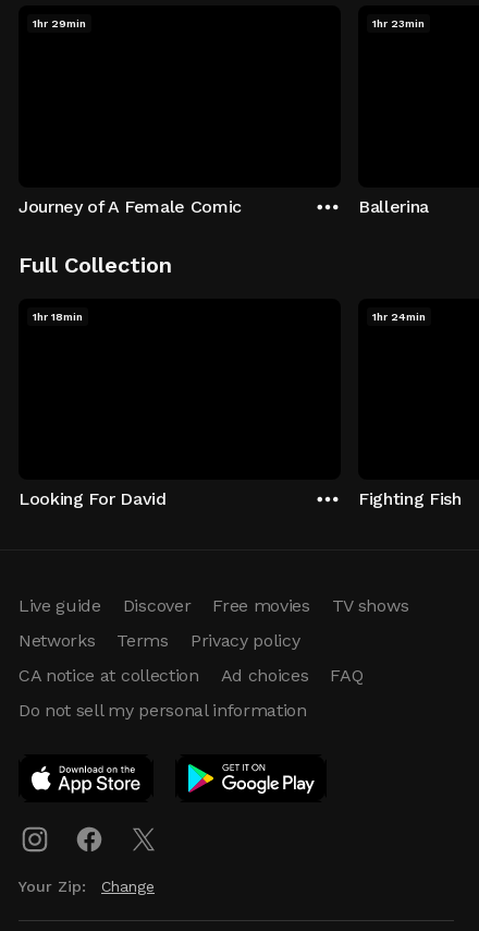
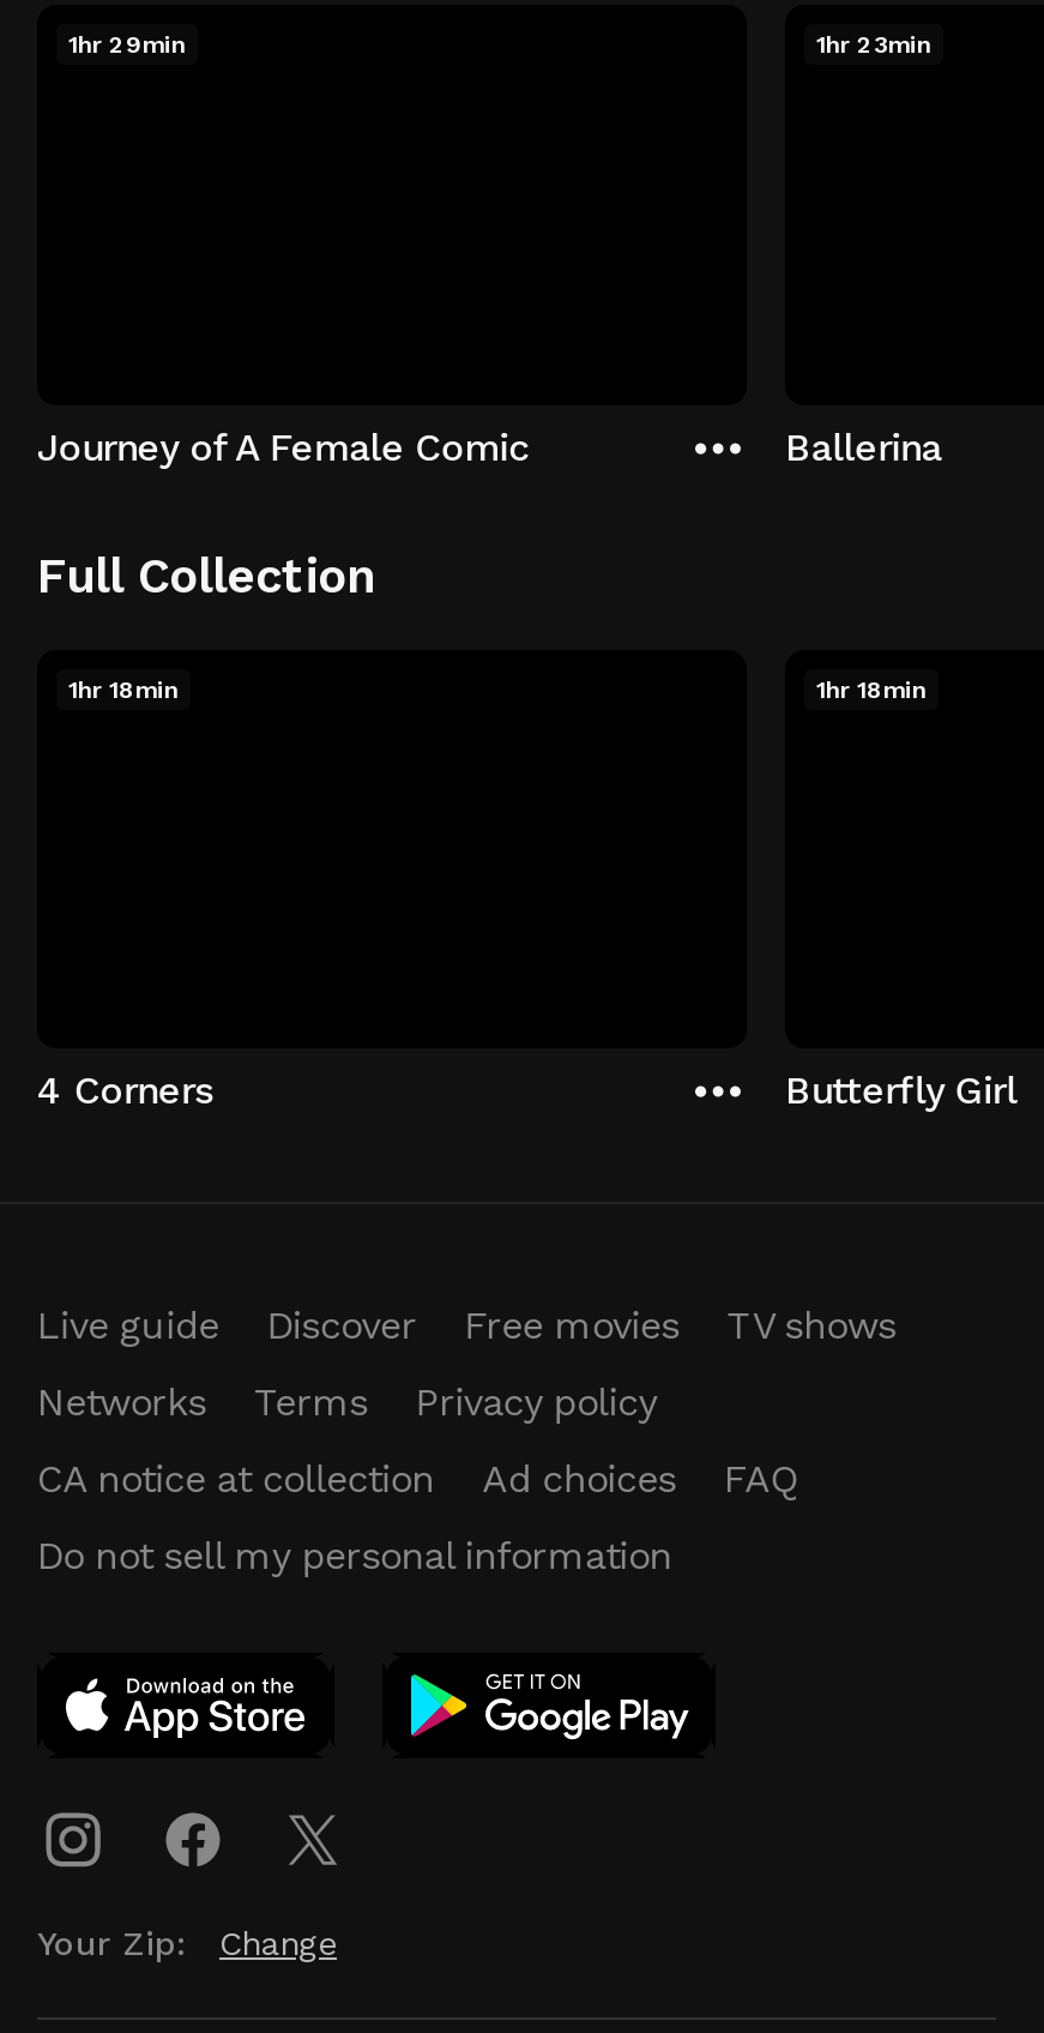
- 1hr 24min
+ 1hr 18min

- Looking For David
+ 4 Corners

- Fighting Fish
+ Butterfly Girl
